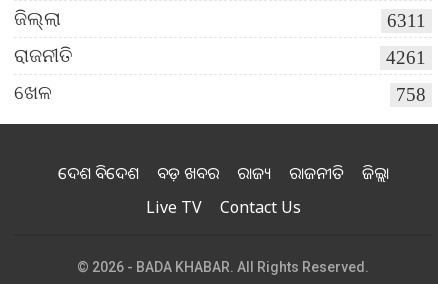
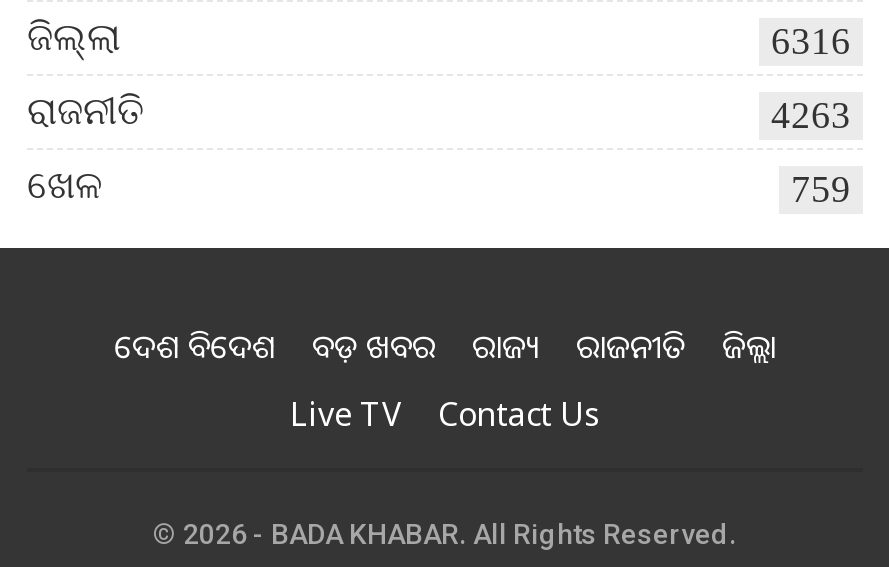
- 6311
+ 6316

- 4261
+ 4263

- 758
+ 759
